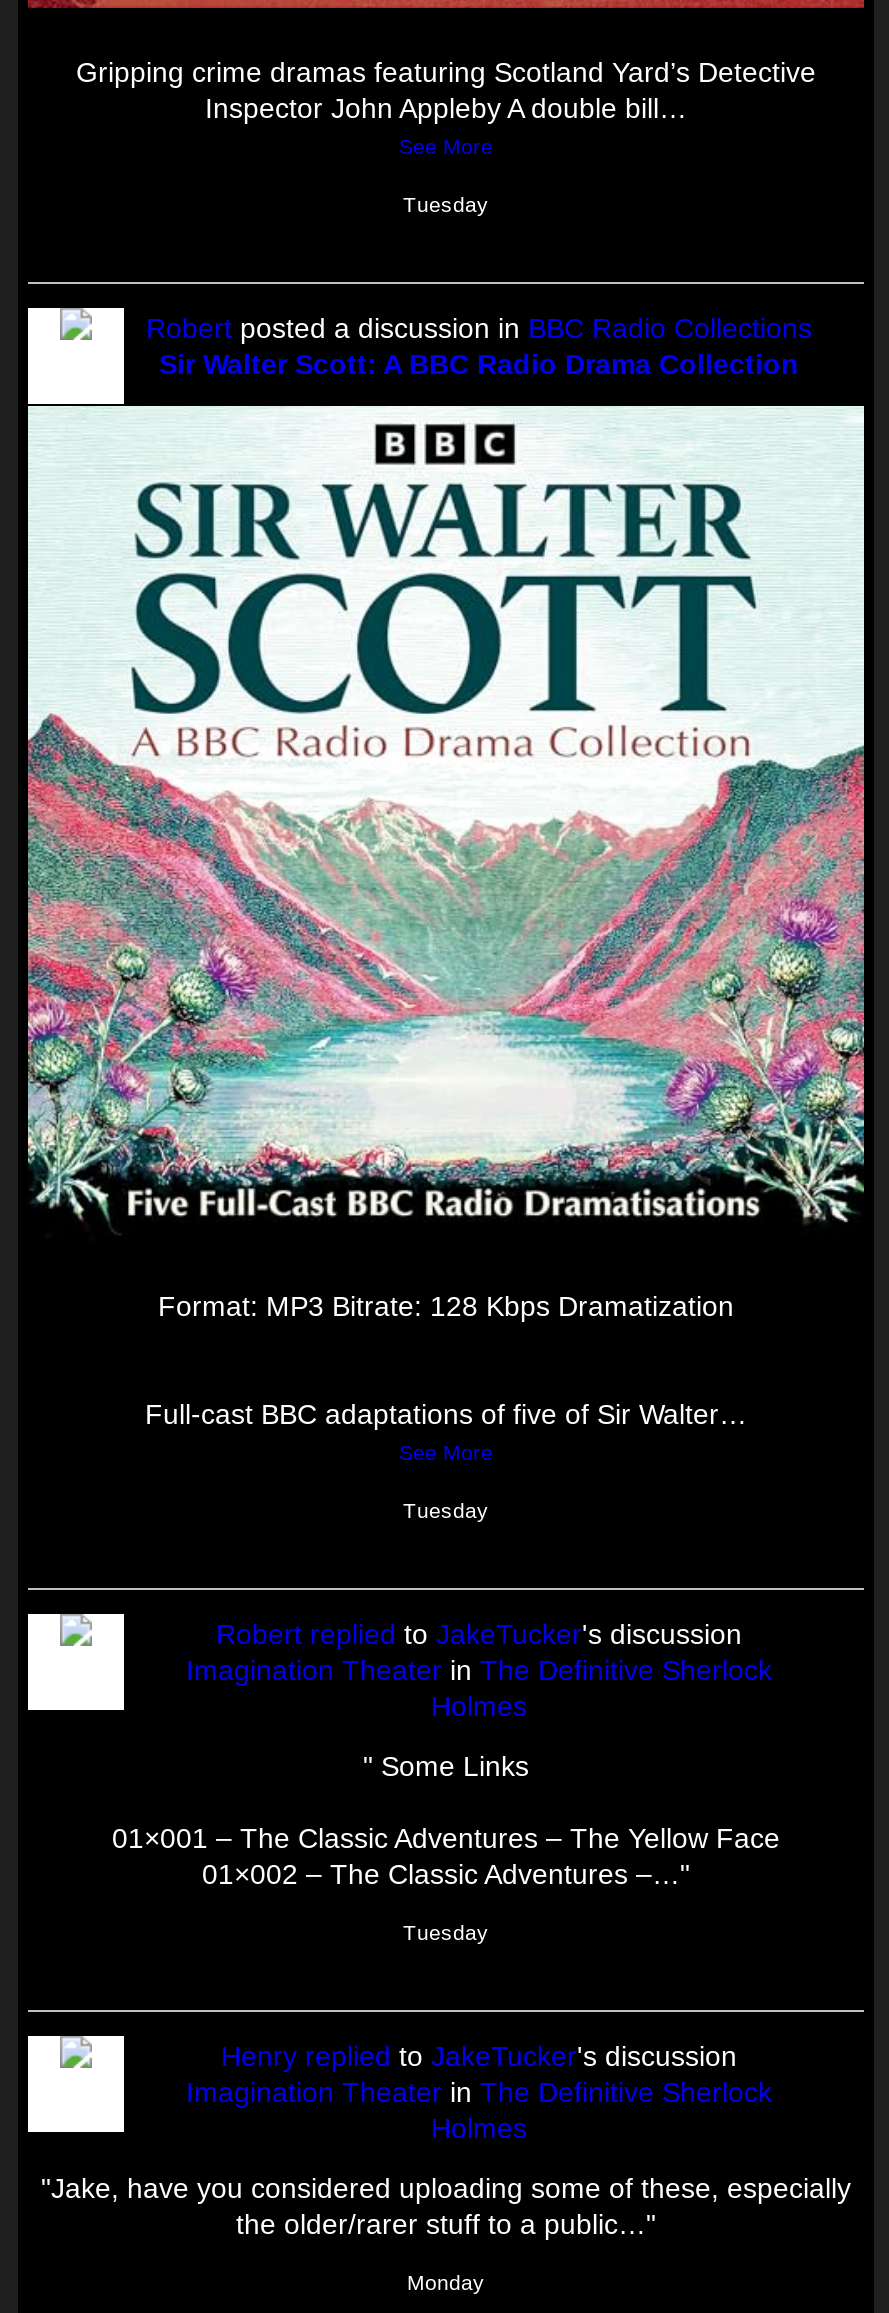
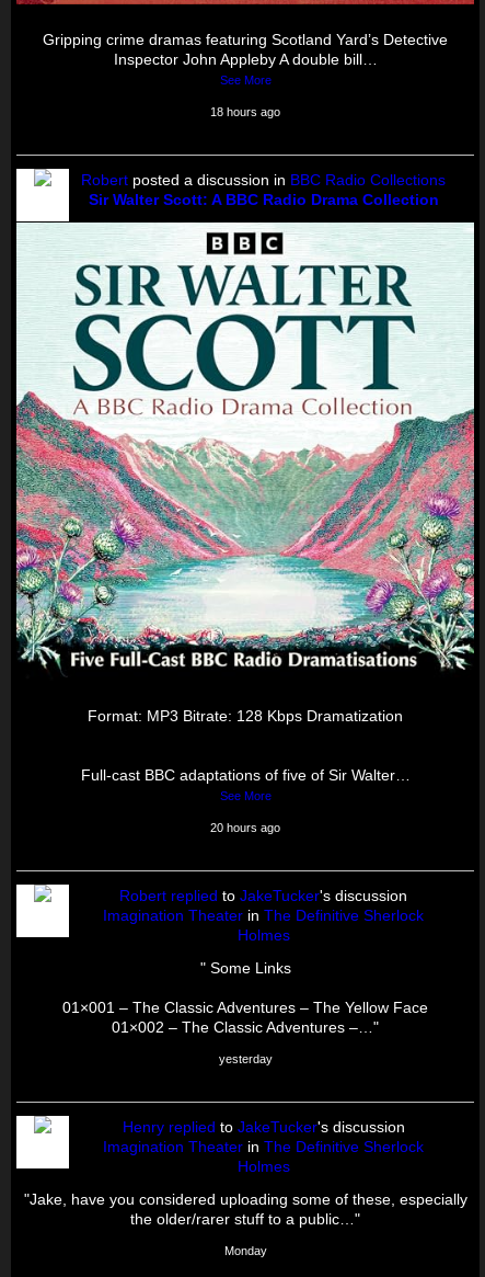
- Tuesday
+ 18 hours ago

- Tuesday
+ 20 hours ago

- Tuesday
+ yesterday
